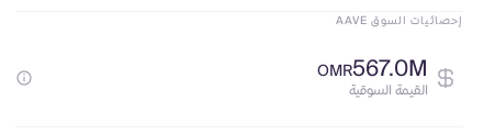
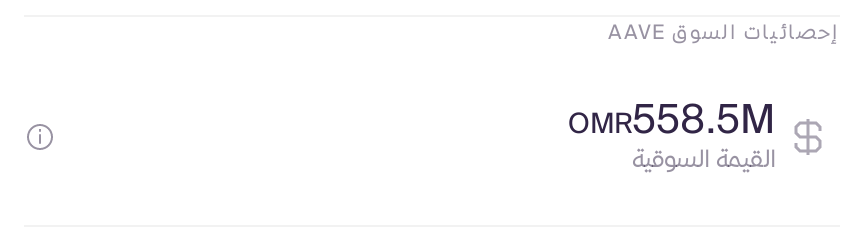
- OMR 567.0M
+ OMR 558.5M
